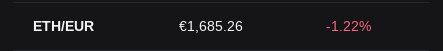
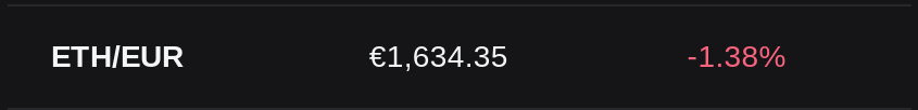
- €1,685.26
+ €1,634.35

- -1.22%
+ -1.38%
